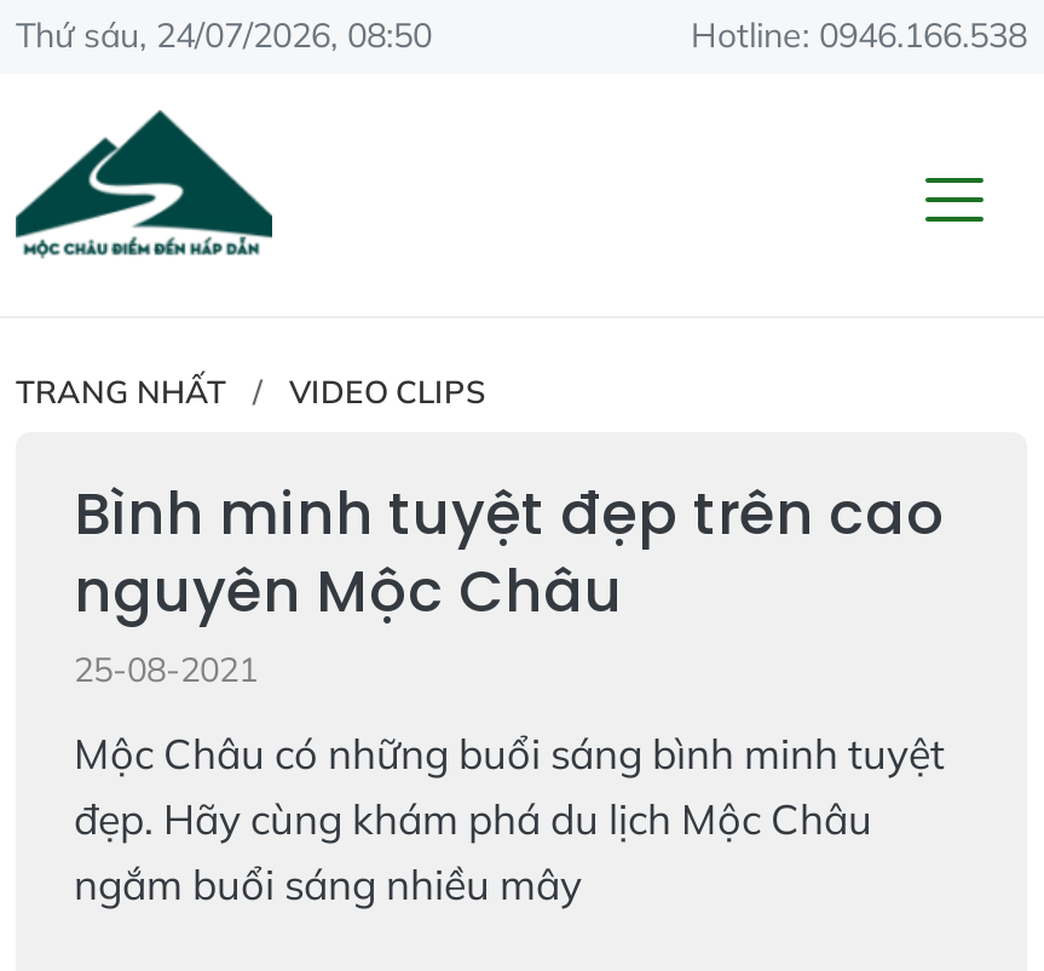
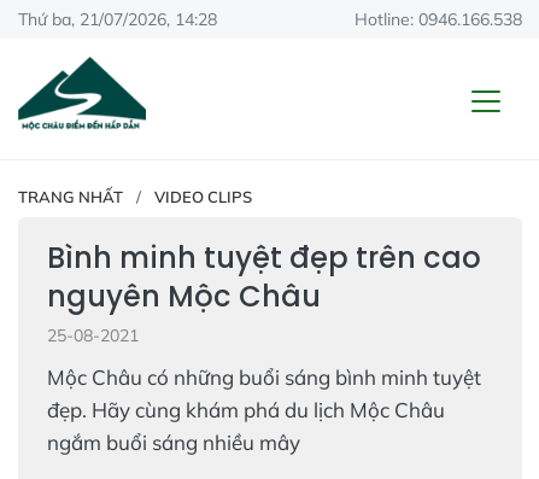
- Thứ sáu, 24/07/2026, 08:50
+ Thứ ba, 21/07/2026, 14:28
